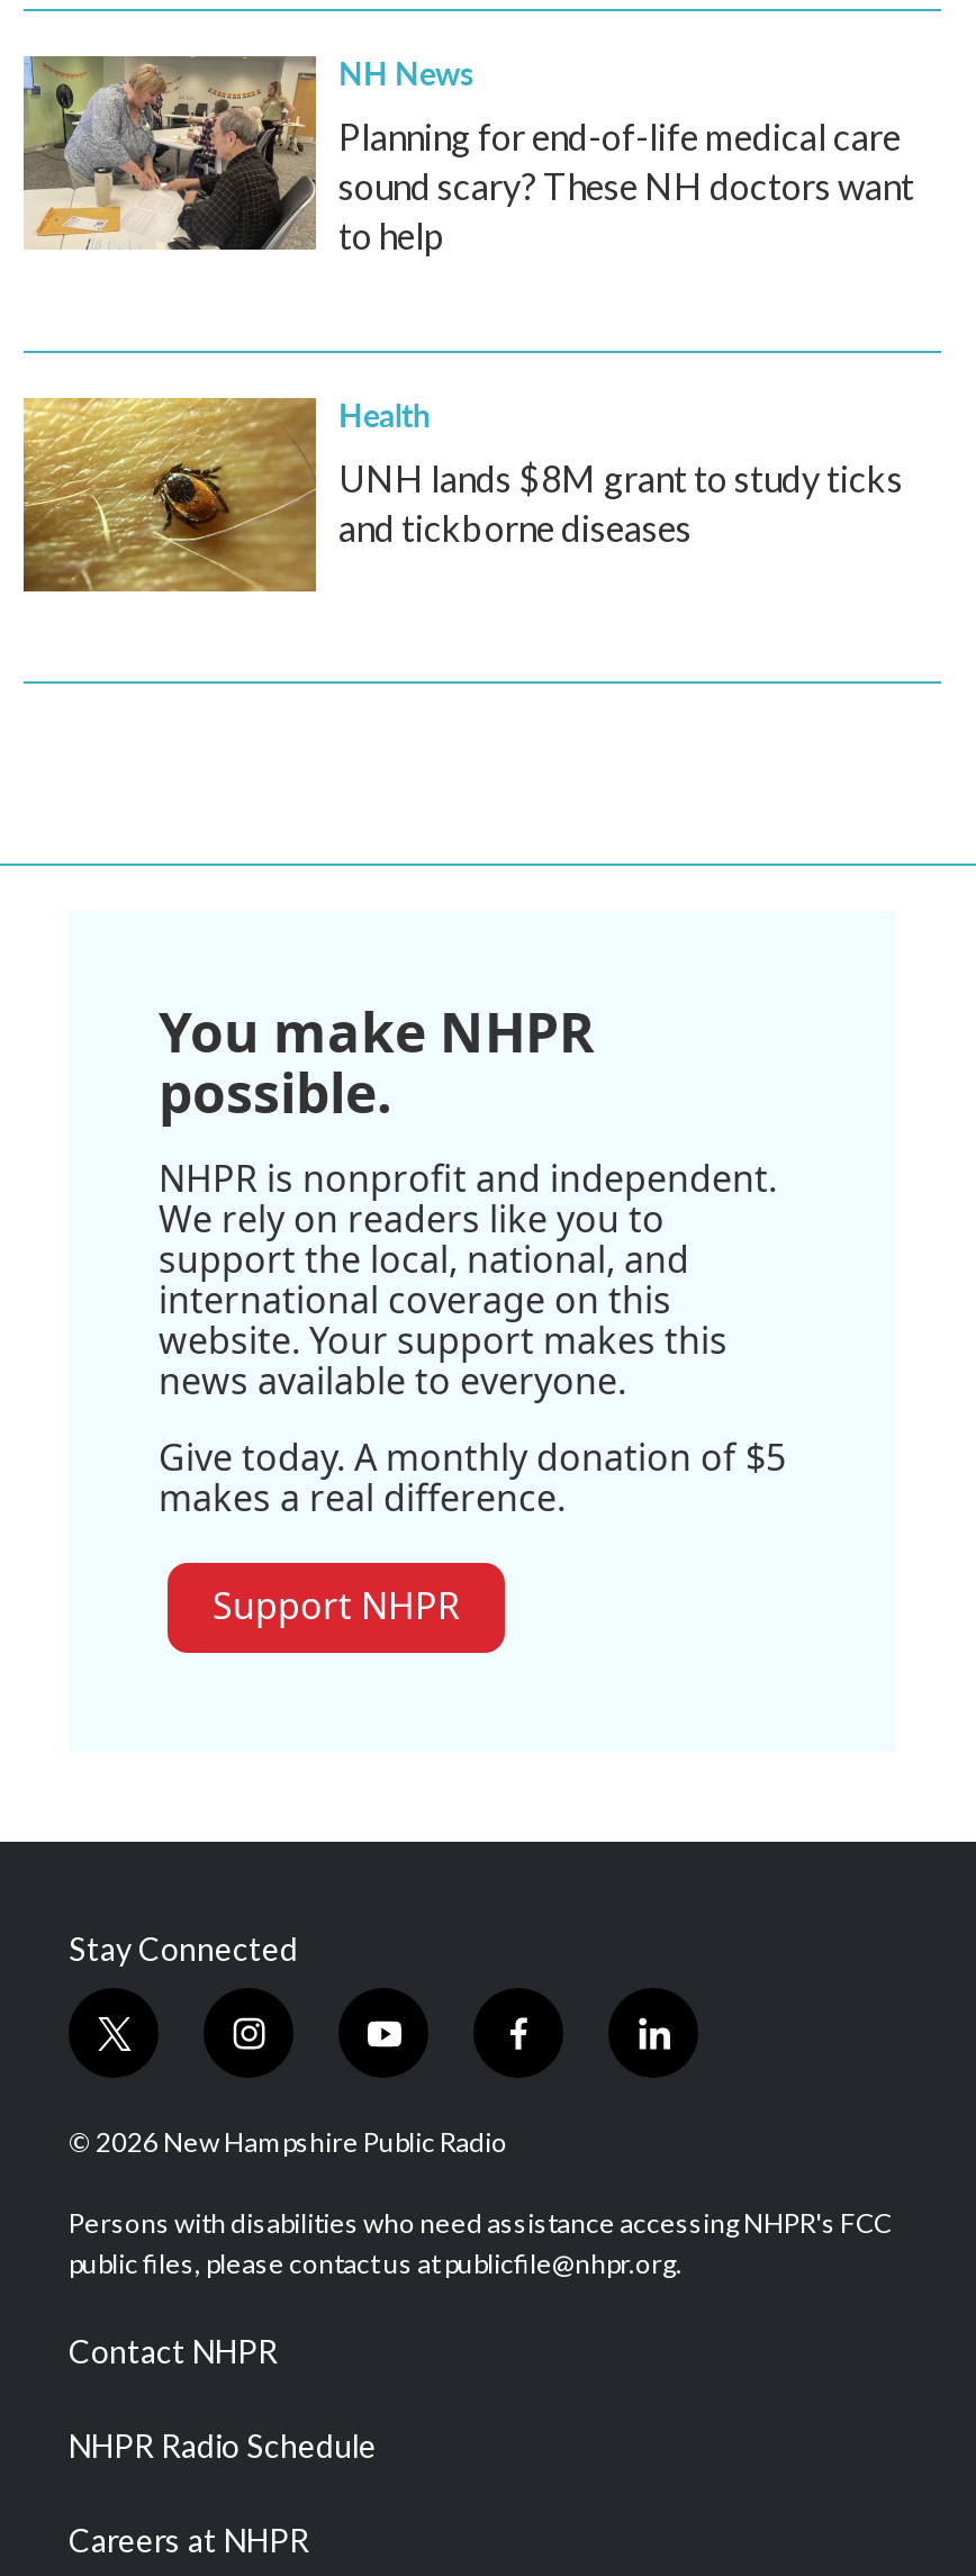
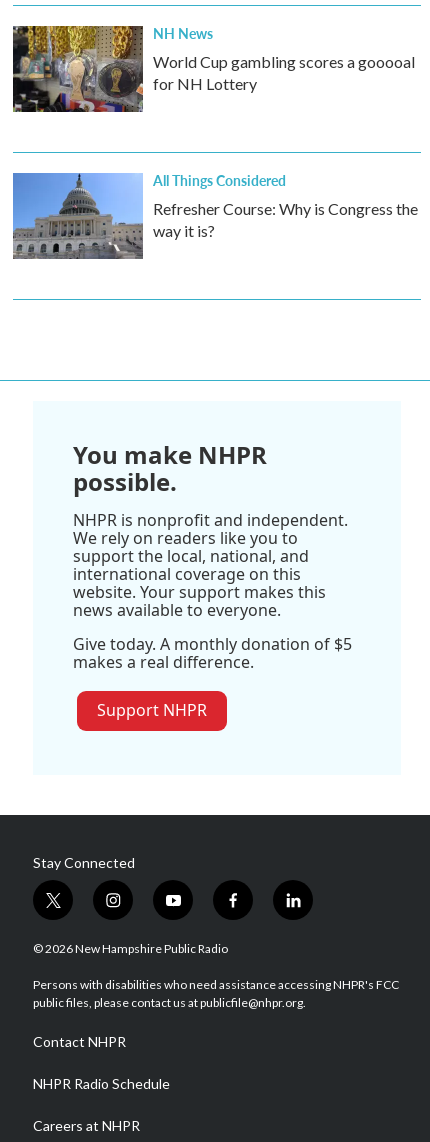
- [image]
- Planning for end-of-life medical care
- sound scary? These NH doctors want
- to help
+ [image]
+ World Cup gambling scores a gooooal
+ for NH Lottery

- [image]
- Health
- UNH lands $8M grant to study ticks
- and tickborne diseases
+ [image]
+ All Things Considered
+ Refresher Course: Why is Congress the
+ way it is?
